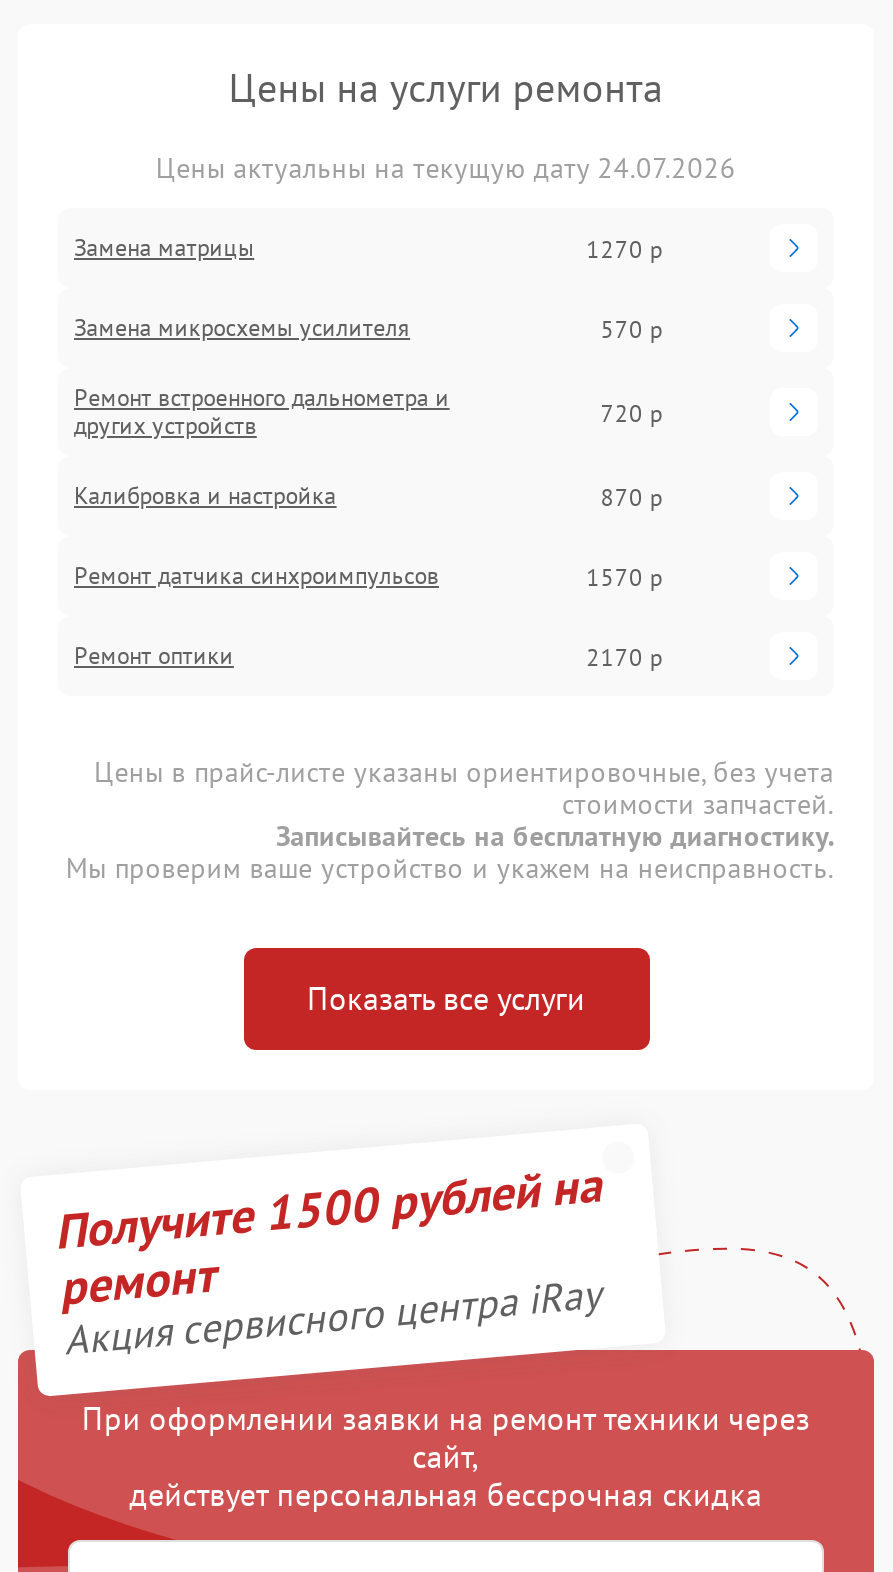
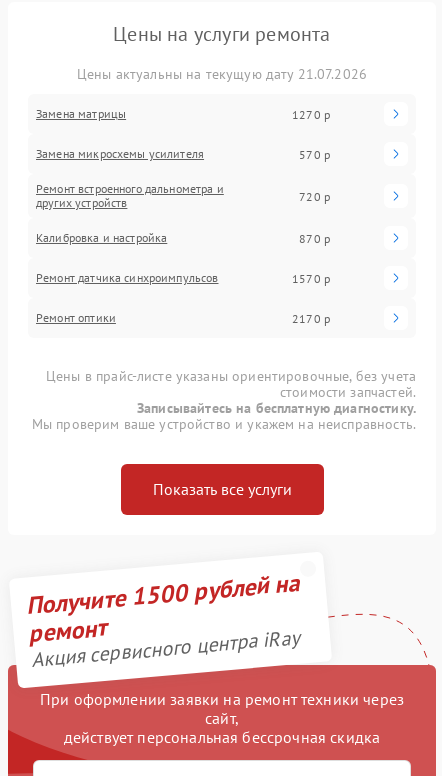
- Цены актуальны на текущую дату 24.07.2026
+ Цены актуальны на текущую дату 21.07.2026
